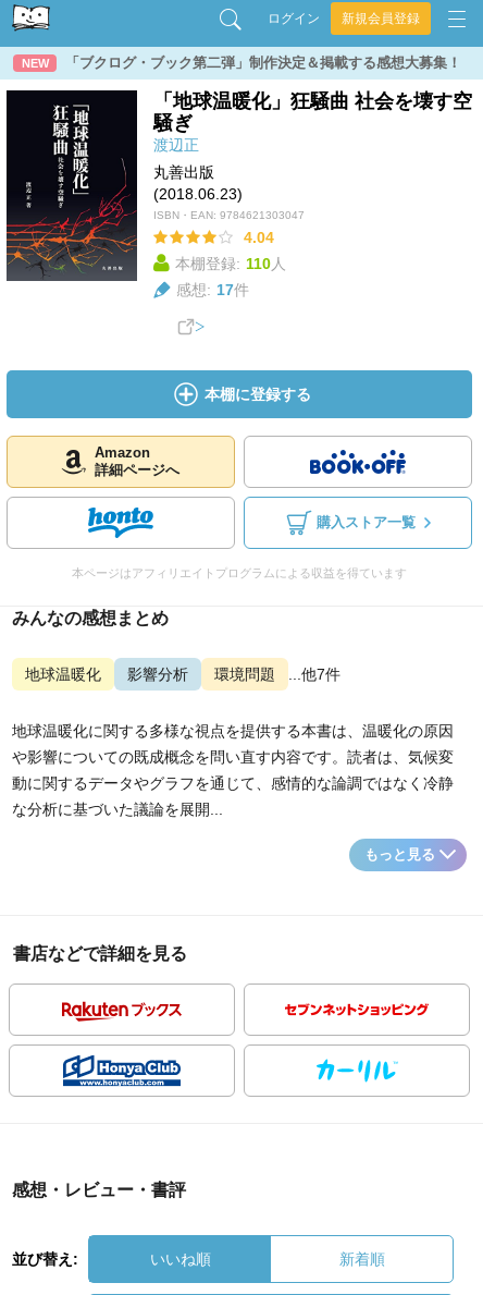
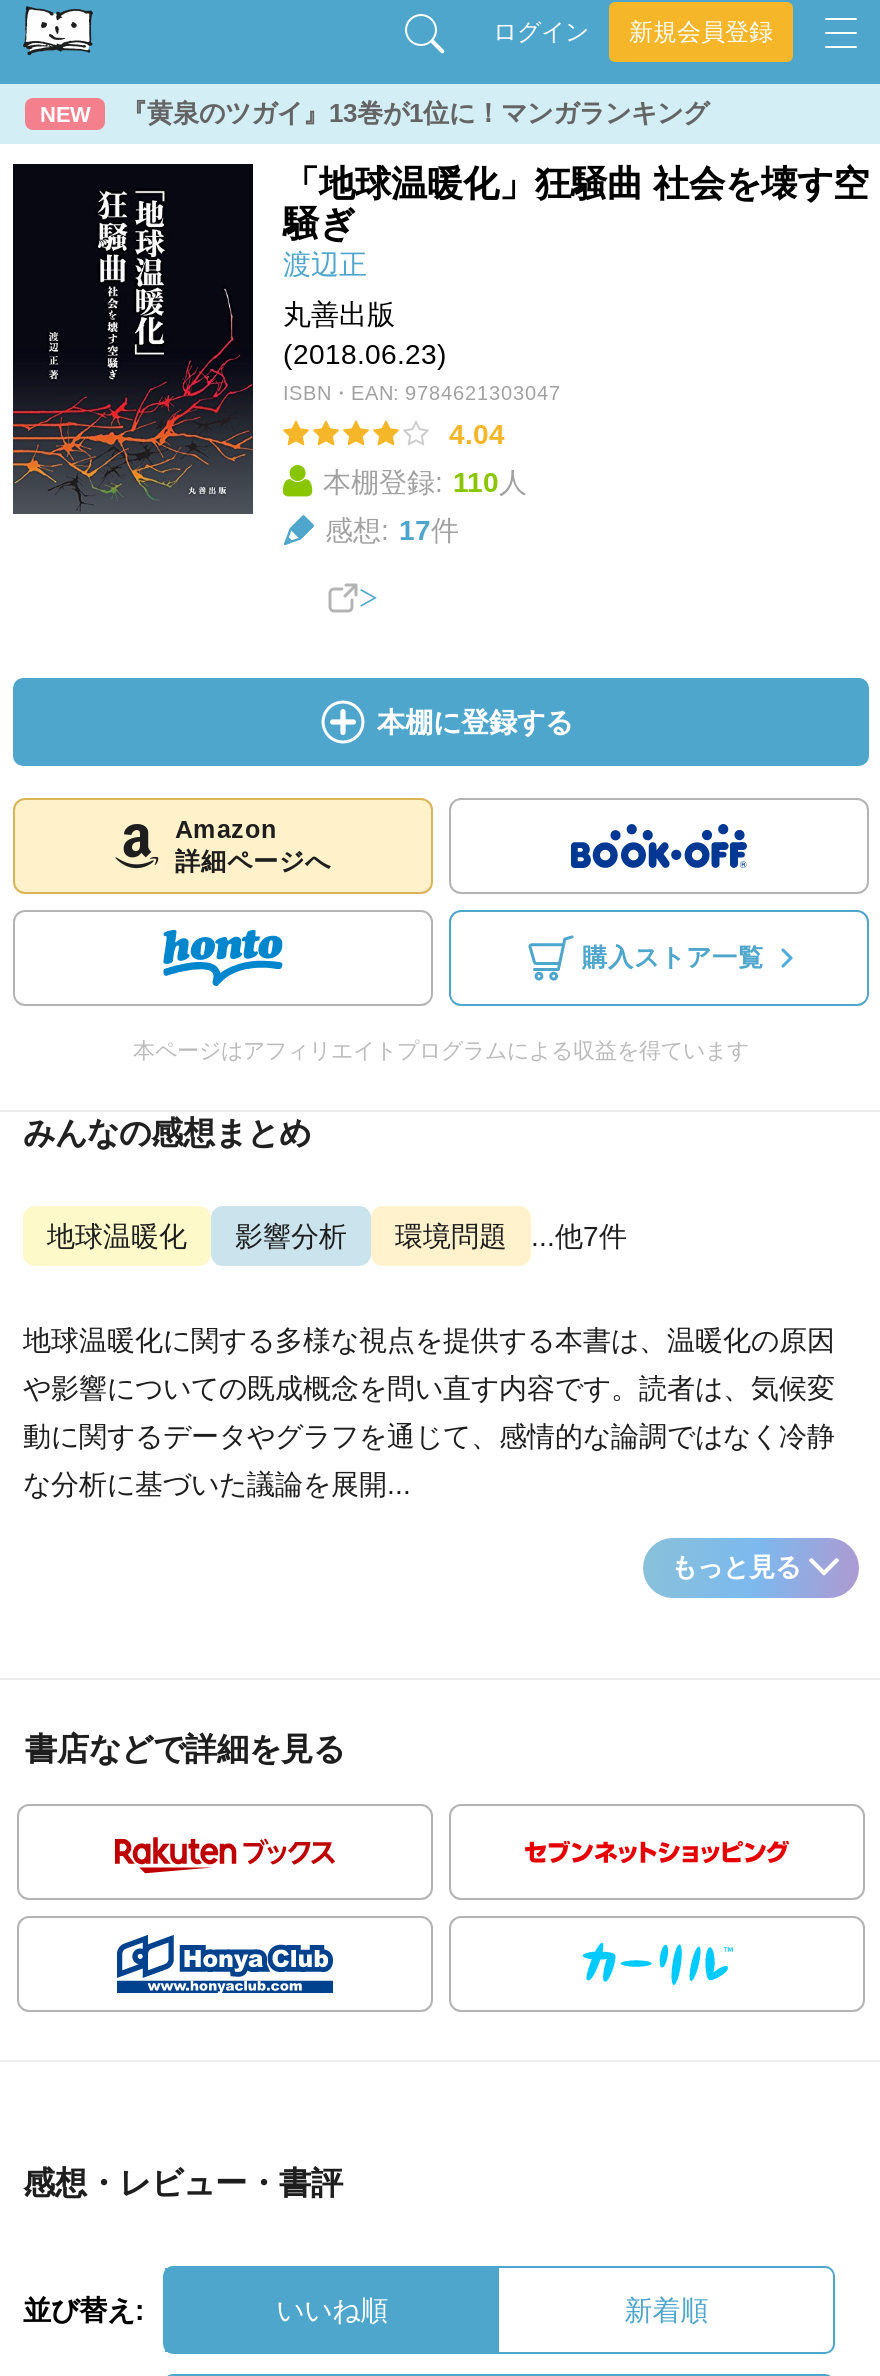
- 「ブクログ・ブック第二弾」制作決定＆掲載する感想大募集！
+ 『黄泉のツガイ』13巻が1位に！マンガランキング
